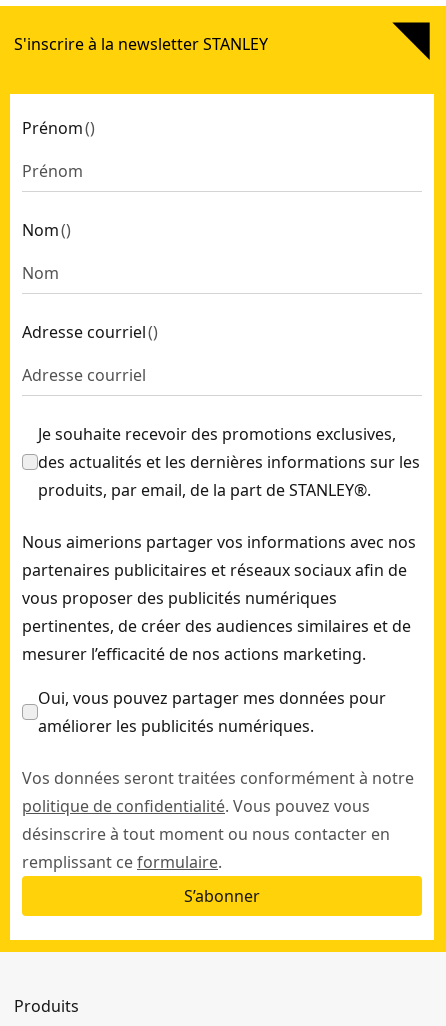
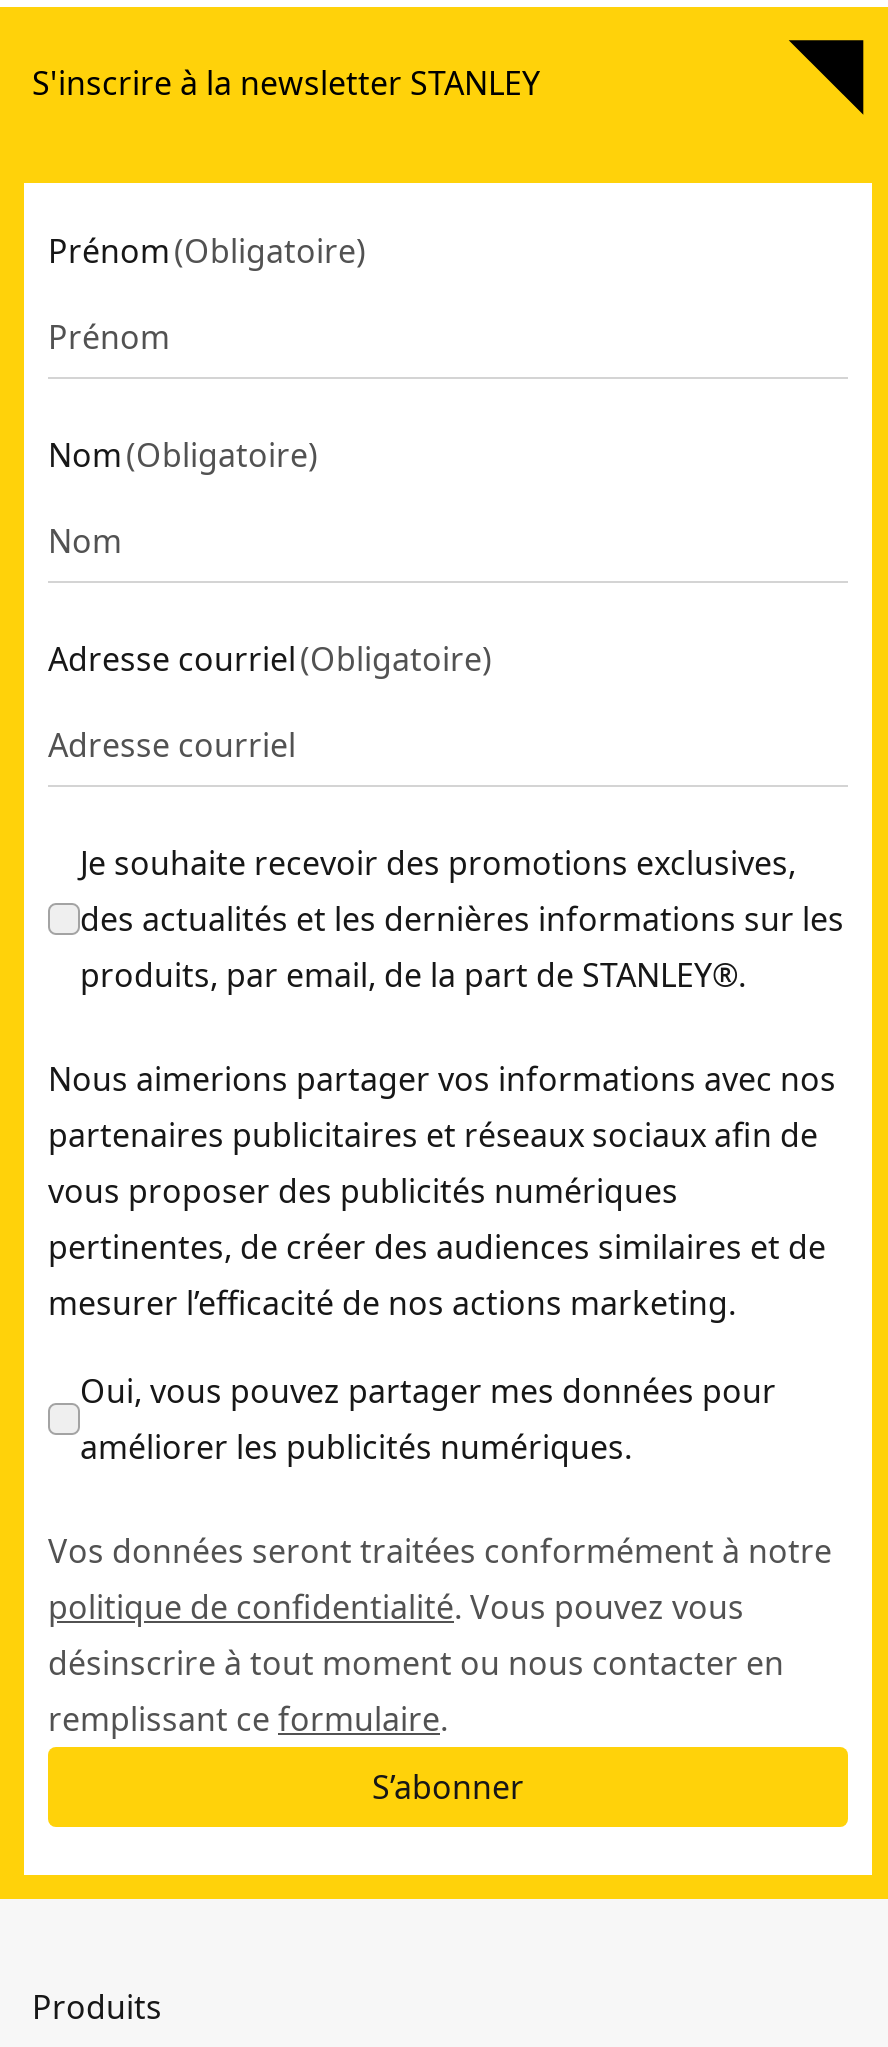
- Prénom ()
+ Prénom (Obligatoire)

- Nom ()
+ Nom (Obligatoire)

- Adresse courriel ()
+ Adresse courriel (Obligatoire)
